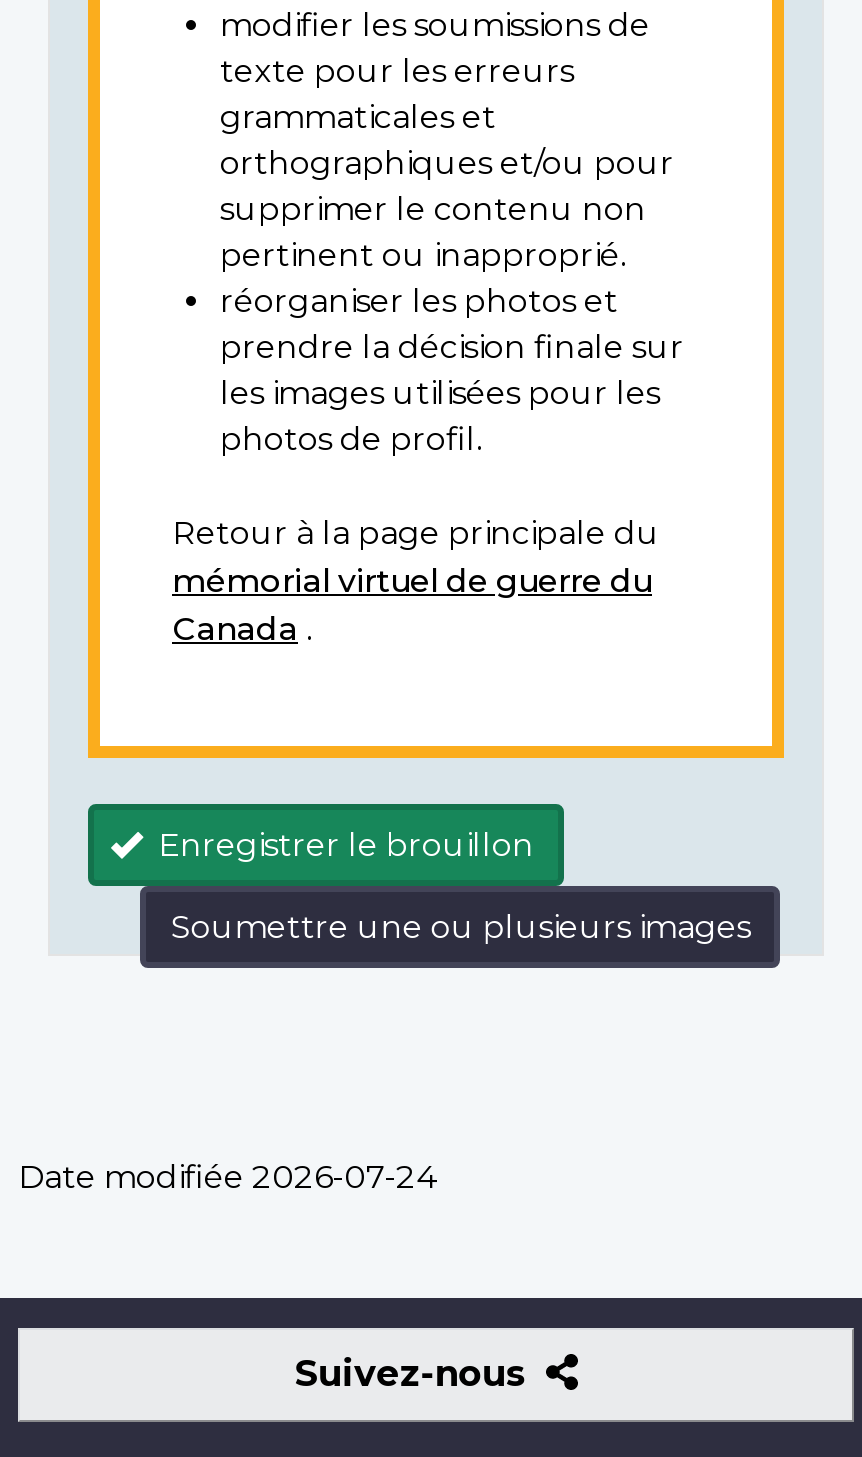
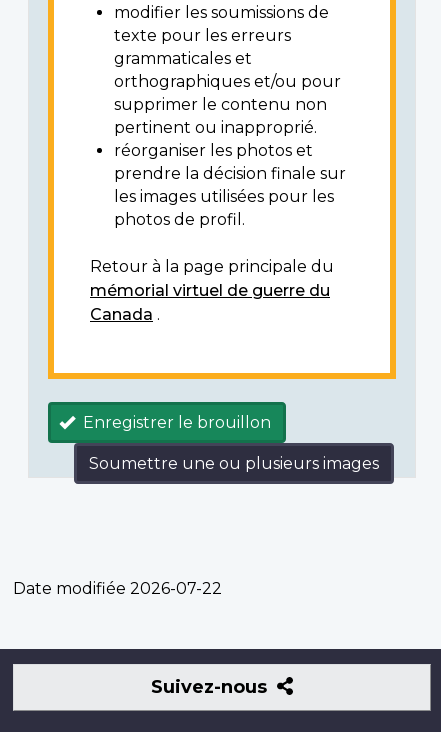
- Date modifiée 2026-07-24
+ Date modifiée 2026-07-22
